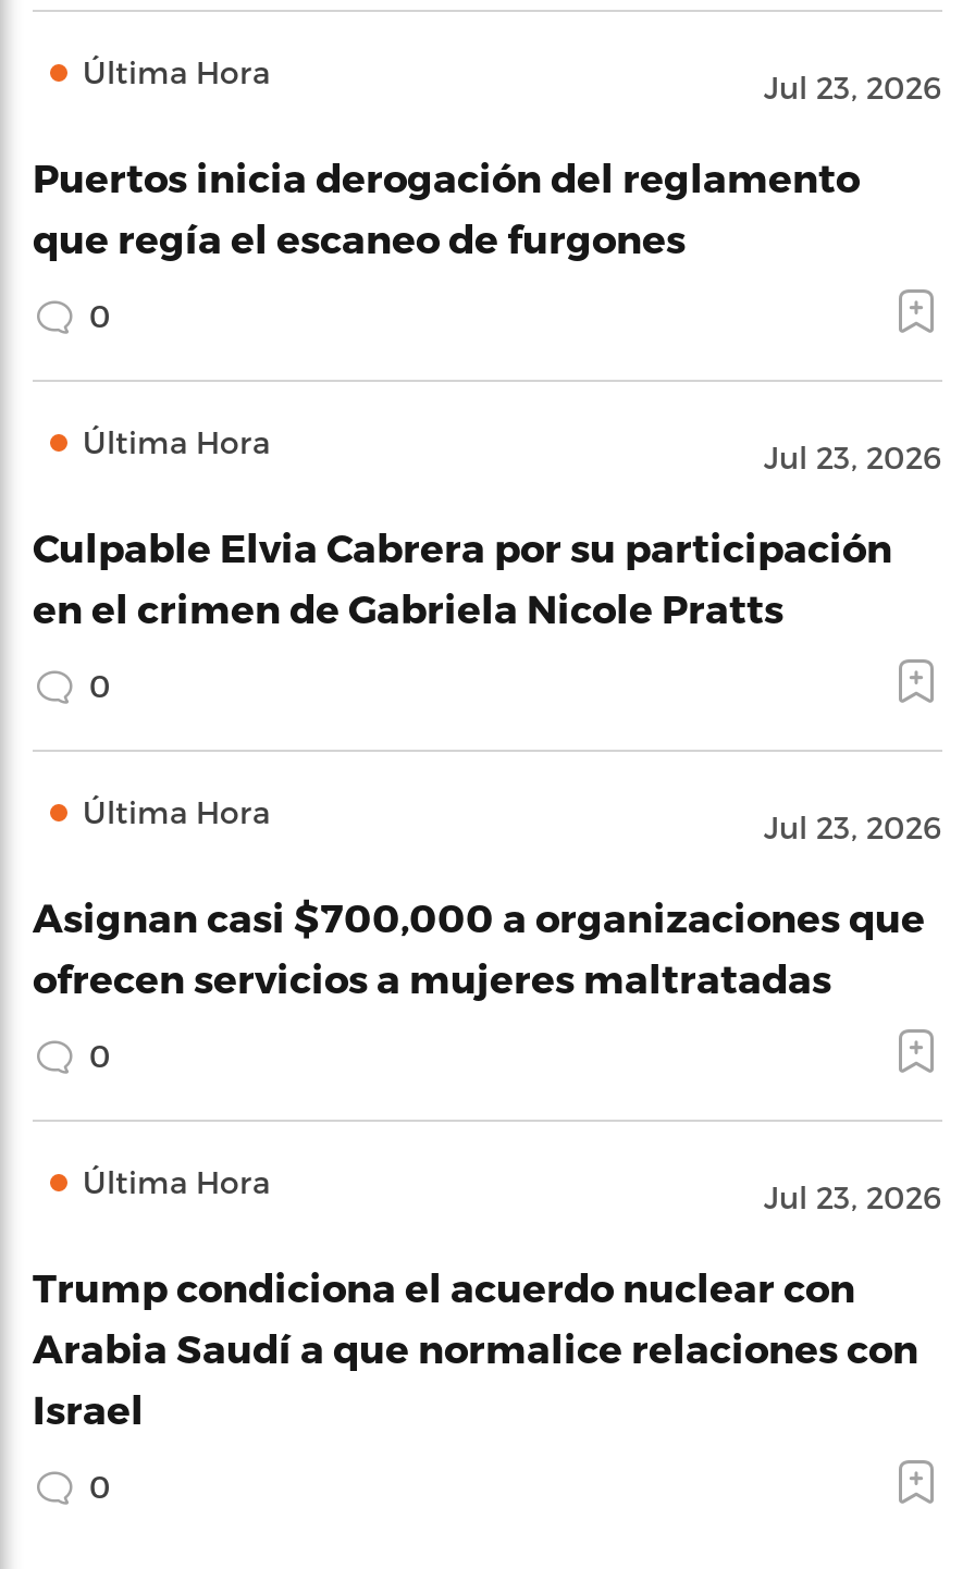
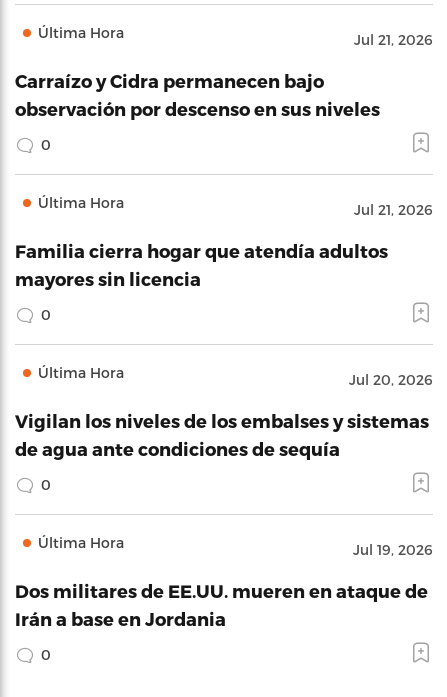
- Jul 23, 2026
+ Jul 21, 2026

- Puertos inicia derogación del reglamento
- que regía el escaneo de furgones
+ Carraízo y Cidra permanecen bajo
+ observación por descenso en sus niveles

- Jul 23, 2026
+ Jul 21, 2026

- Culpable Elvia Cabrera por su participación
- en el crimen de Gabriela Nicole Pratts
+ Familia cierra hogar que atendía adultos
+ mayores sin licencia

- Jul 23, 2026
+ Jul 20, 2026

- Asignan casi $700,000 a organizaciones que
- ofrecen servicios a mujeres maltratadas
+ Vigilan los niveles de los embalses y sistemas
+ de agua ante condiciones de sequía

- Jul 23, 2026
+ Jul 19, 2026

- Trump condiciona el acuerdo nuclear con
- Arabia Saudí a que normalice relaciones con
- Israel
+ Dos militares de EE.UU. mueren en ataque de
+ Irán a base en Jordania
